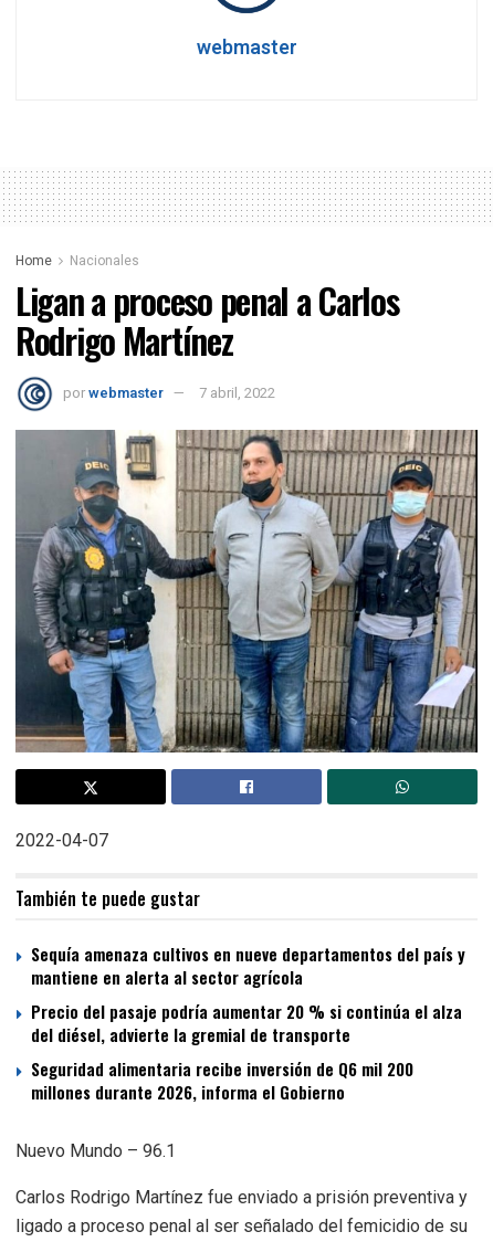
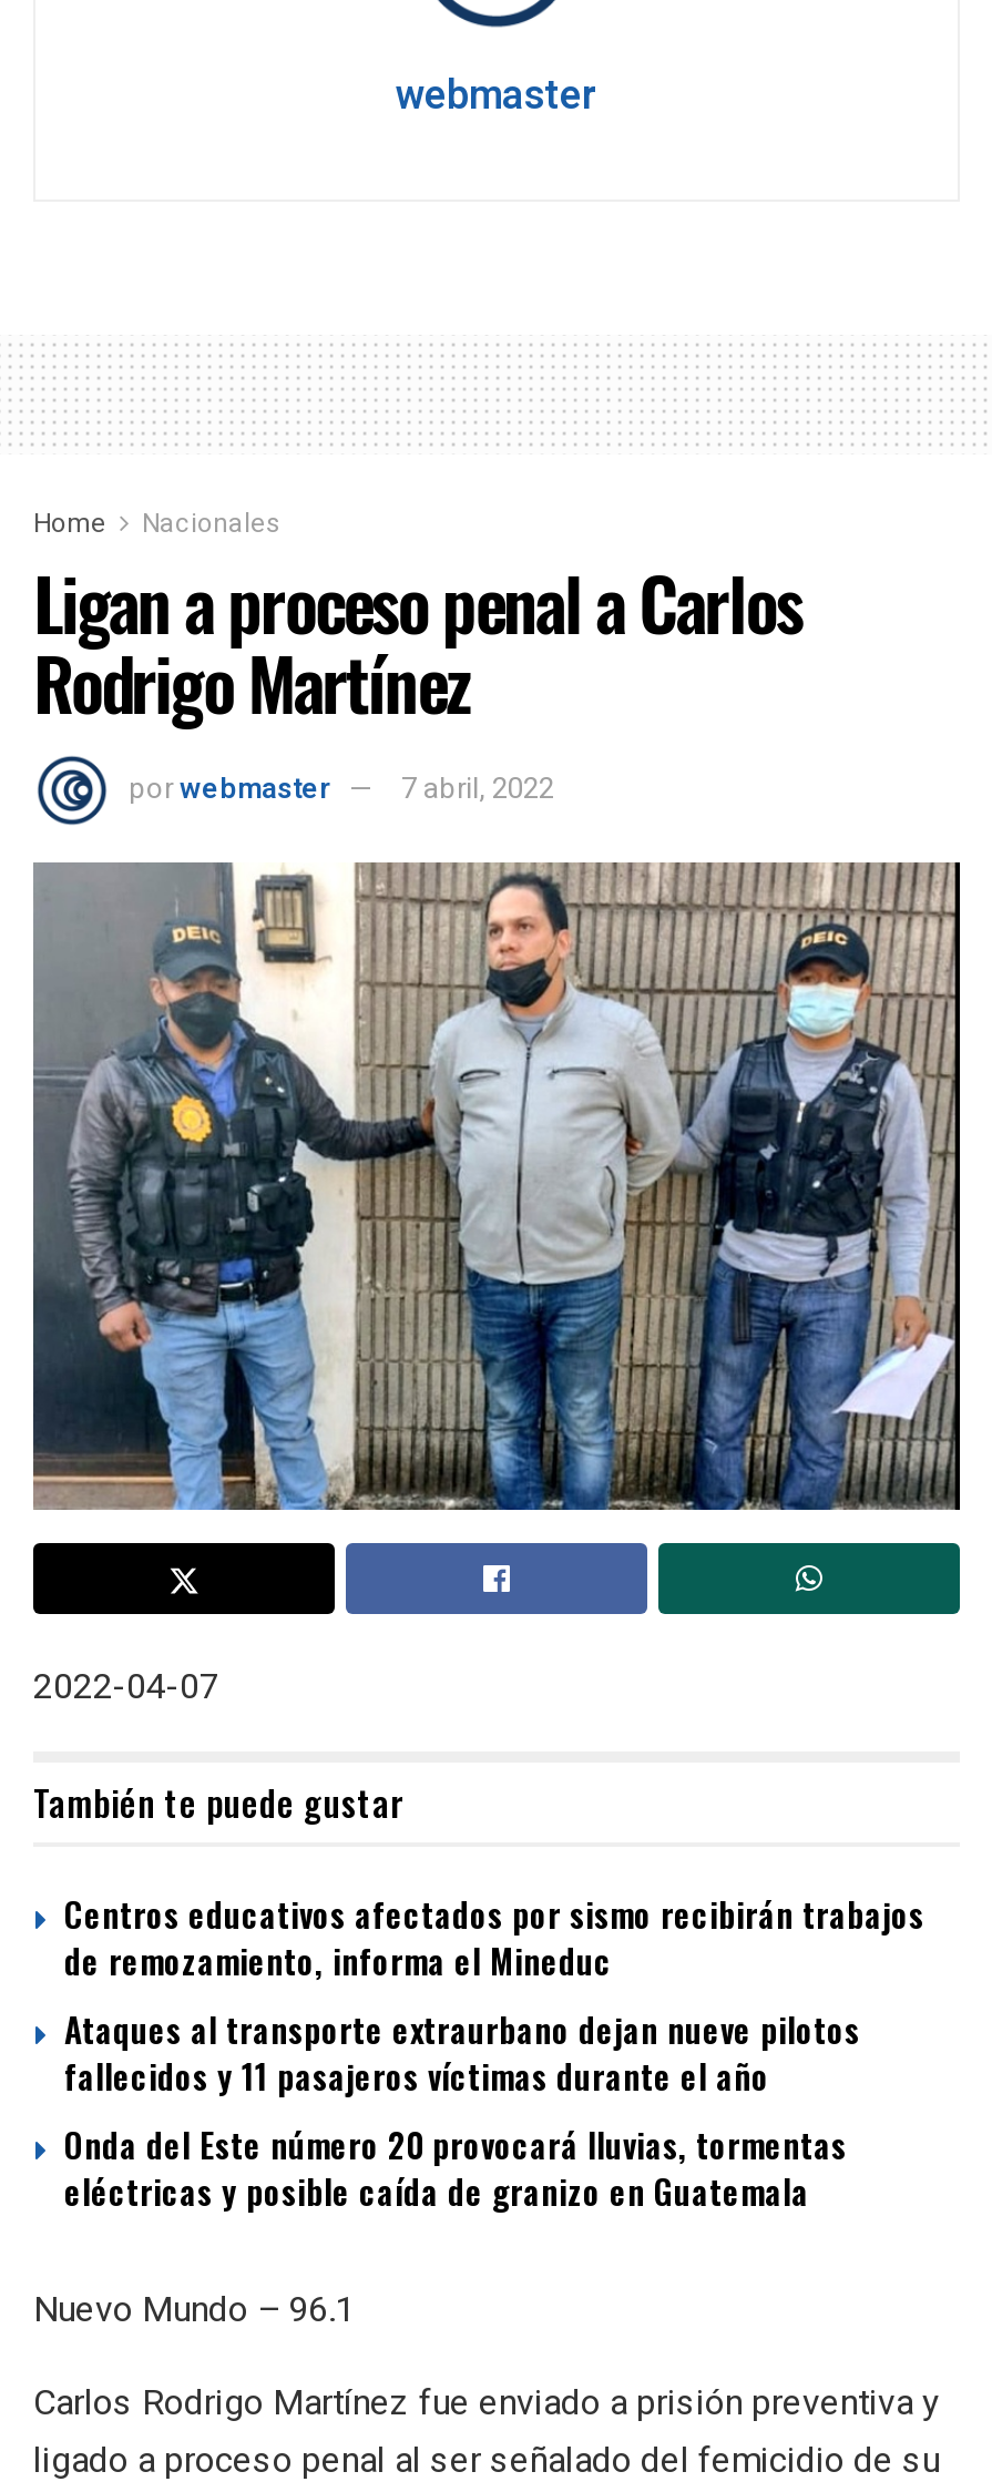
- Sequía amenaza cultivos en nueve departamentos del país y
- mantiene en alerta al sector agrícola
- Precio del pasaje podría aumentar 20 % si continúa el alza
- del diésel, advierte la gremial de transporte
- Seguridad alimentaria recibe inversión de Q6 mil 200
- millones durante 2026, informa el Gobierno
+ Centros educativos afectados por sismo recibirán trabajos
+ de remozamiento, informa el Mineduc
+ Ataques al transporte extraurbano dejan nueve pilotos
+ fallecidos y 11 pasajeros víctimas durante el año
+ Onda del Este número 20 provocará lluvias, tormentas
+ eléctricas y posible caída de granizo en Guatemala
